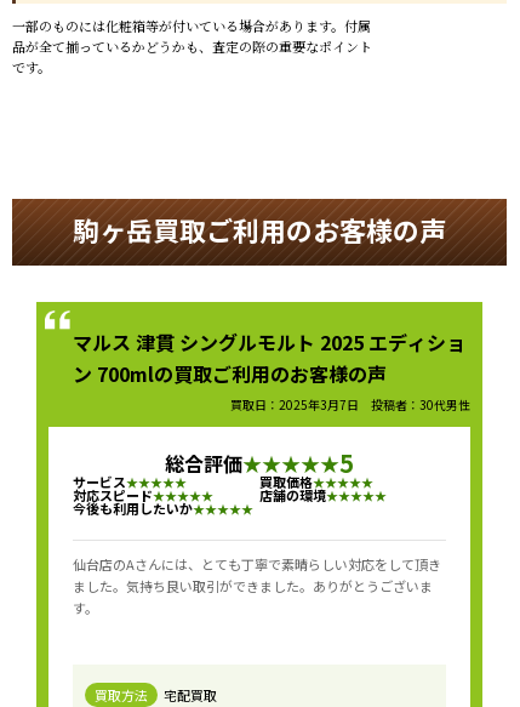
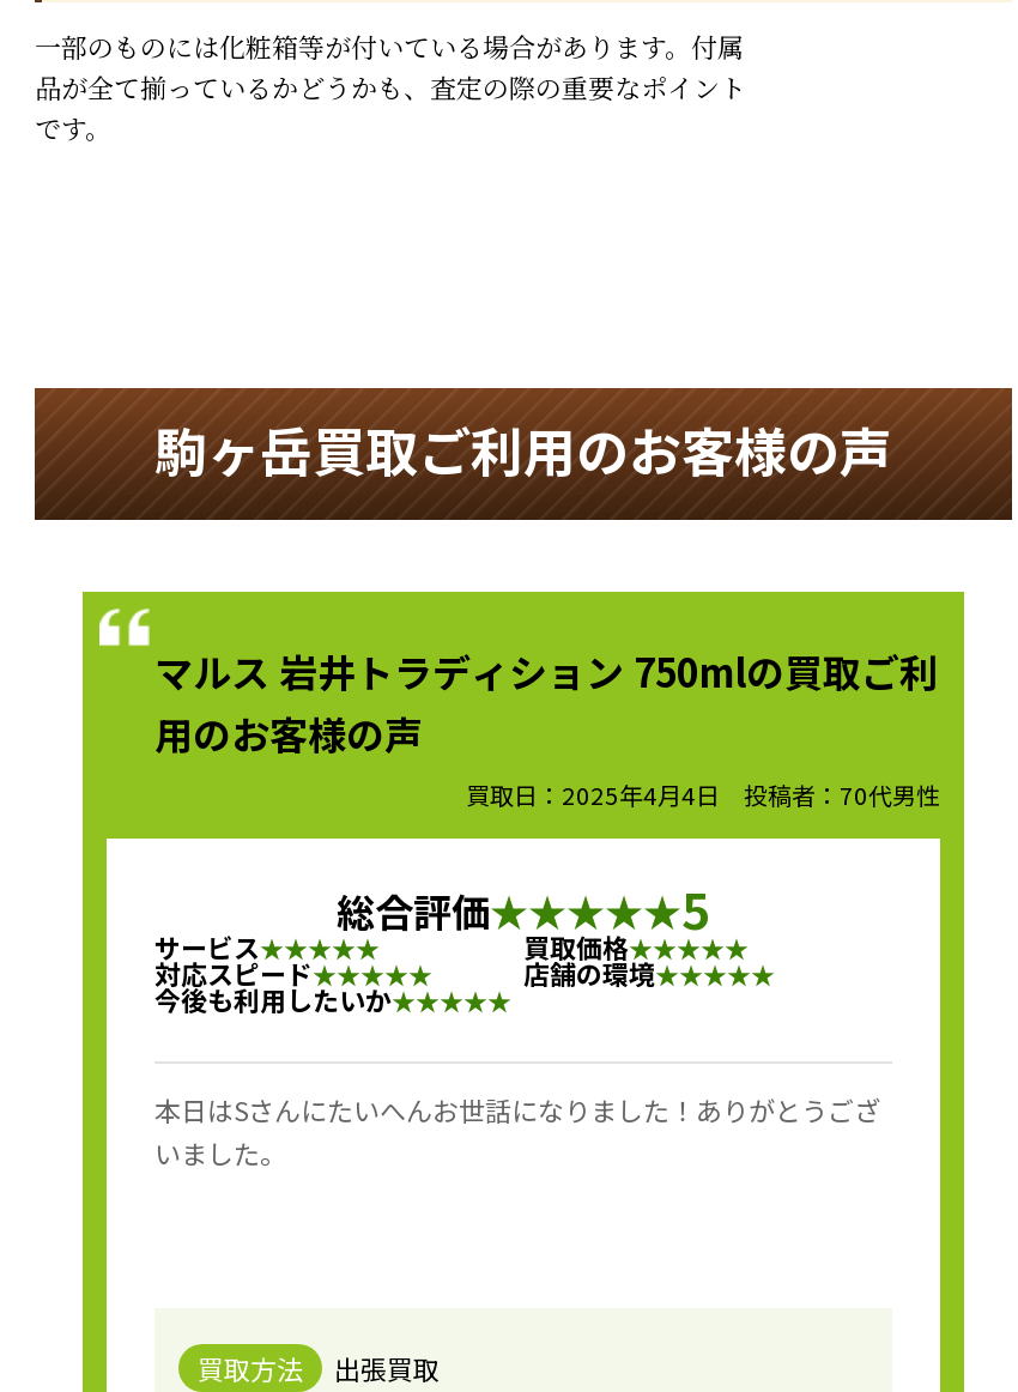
- マルス 津貫 シングルモルト 2025 エディショ
- ン 700mlの買取ご利用のお客様の声
- 買取日：2025年3月7日 投稿者：30代男性
+ マルス 岩井トラディション 750mlの買取ご利
+ 用のお客様の声
+ 買取日：2025年4月4日 投稿者：70代男性

- 仙台店のAさんには、とても丁寧で素晴らしい対応をして頂き
- ました。気持ち良い取引ができました。ありがとうございま
- す。
+ 本日はSさんにたいへんお世話になりました！ありがとうござ
+ いました。

- 宅配買取
+ 出張買取
